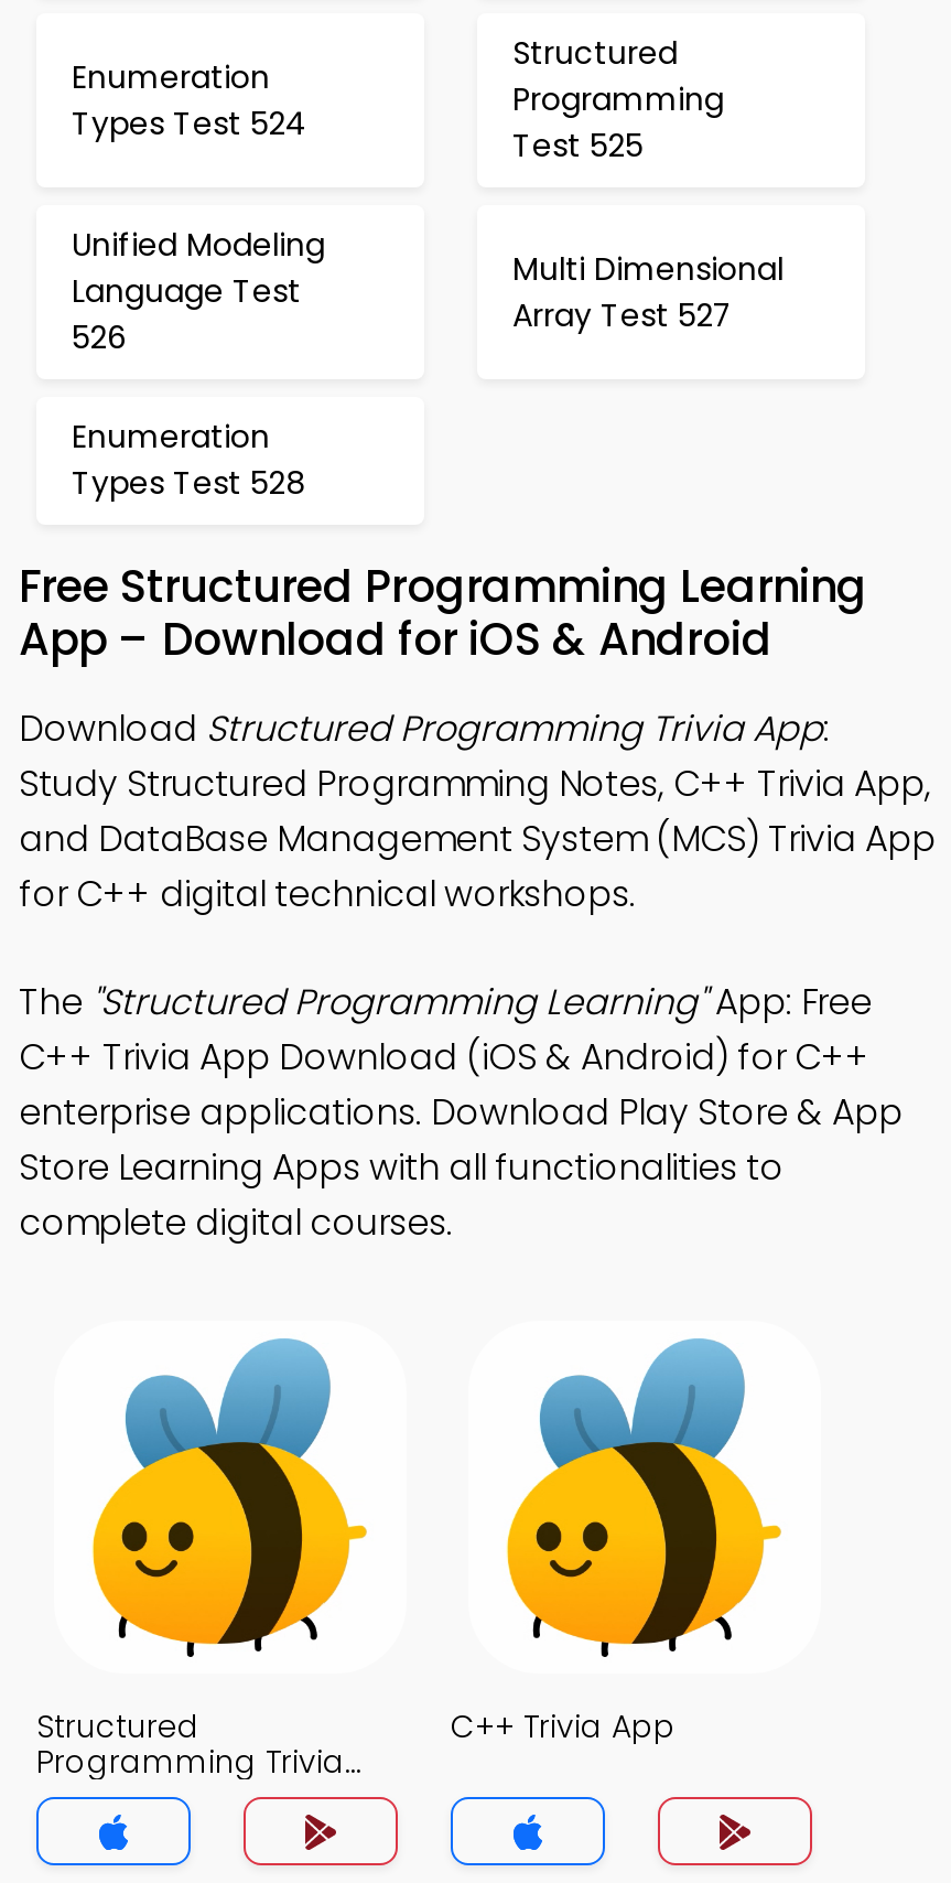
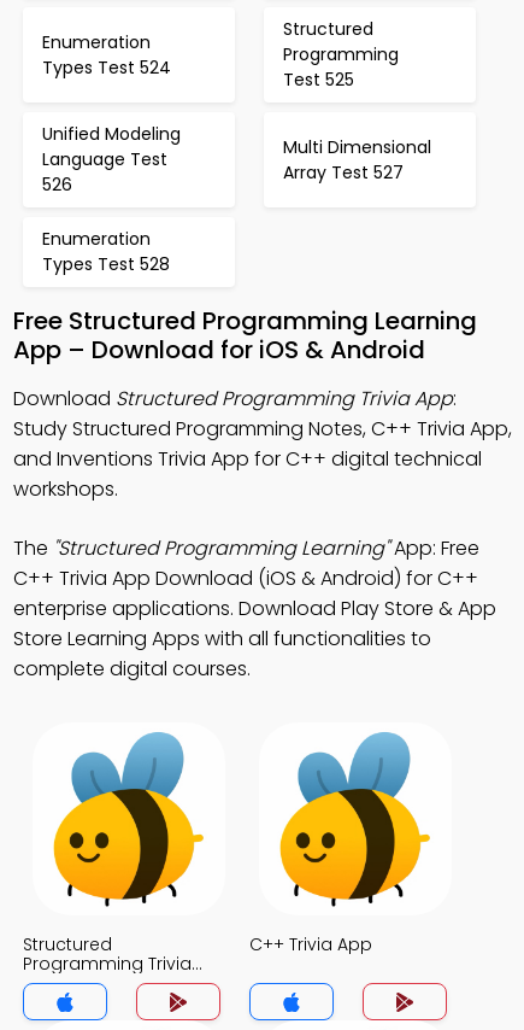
- and DataBase Management System (MCS) Trivia App
- for C++ digital technical workshops.
+ and Inventions Trivia App for C++ digital technical
+ workshops.
